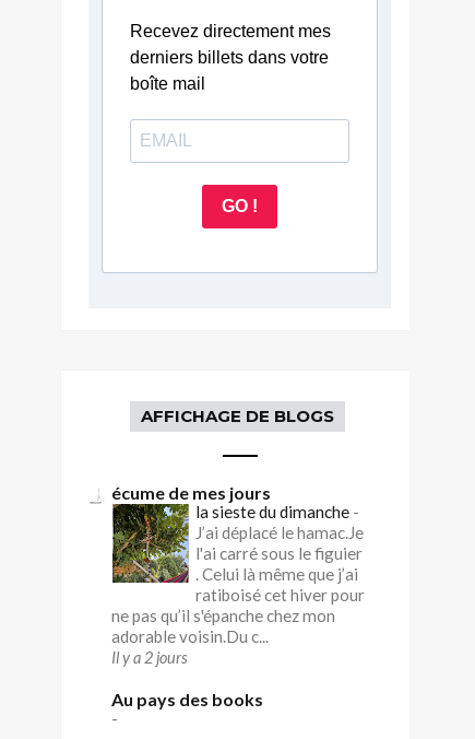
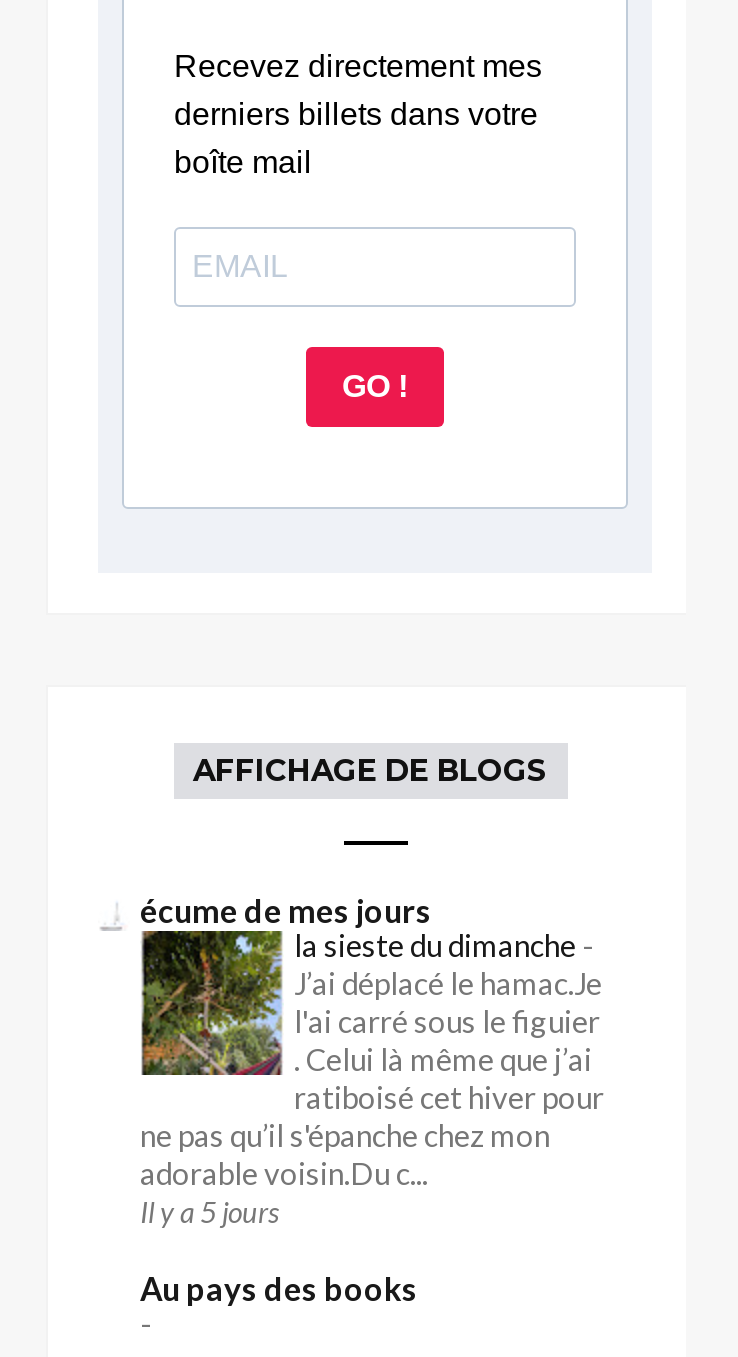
- Il y a 2 jours
+ Il y a 5 jours
